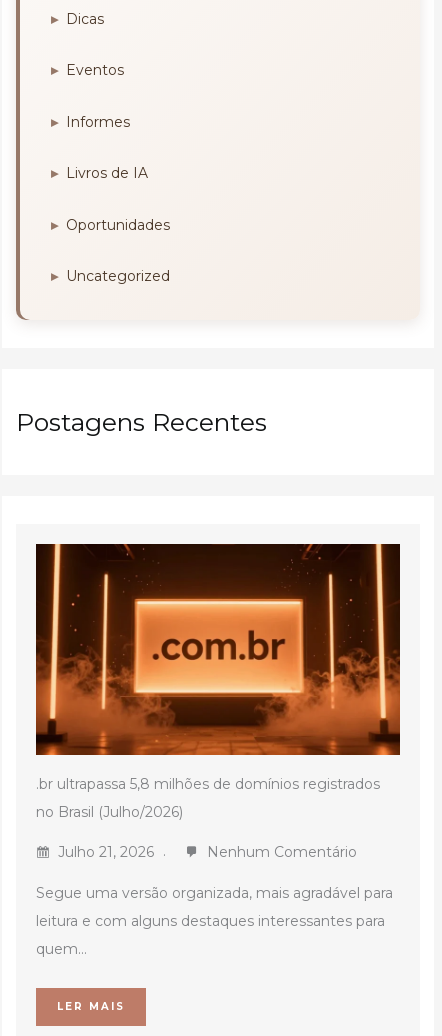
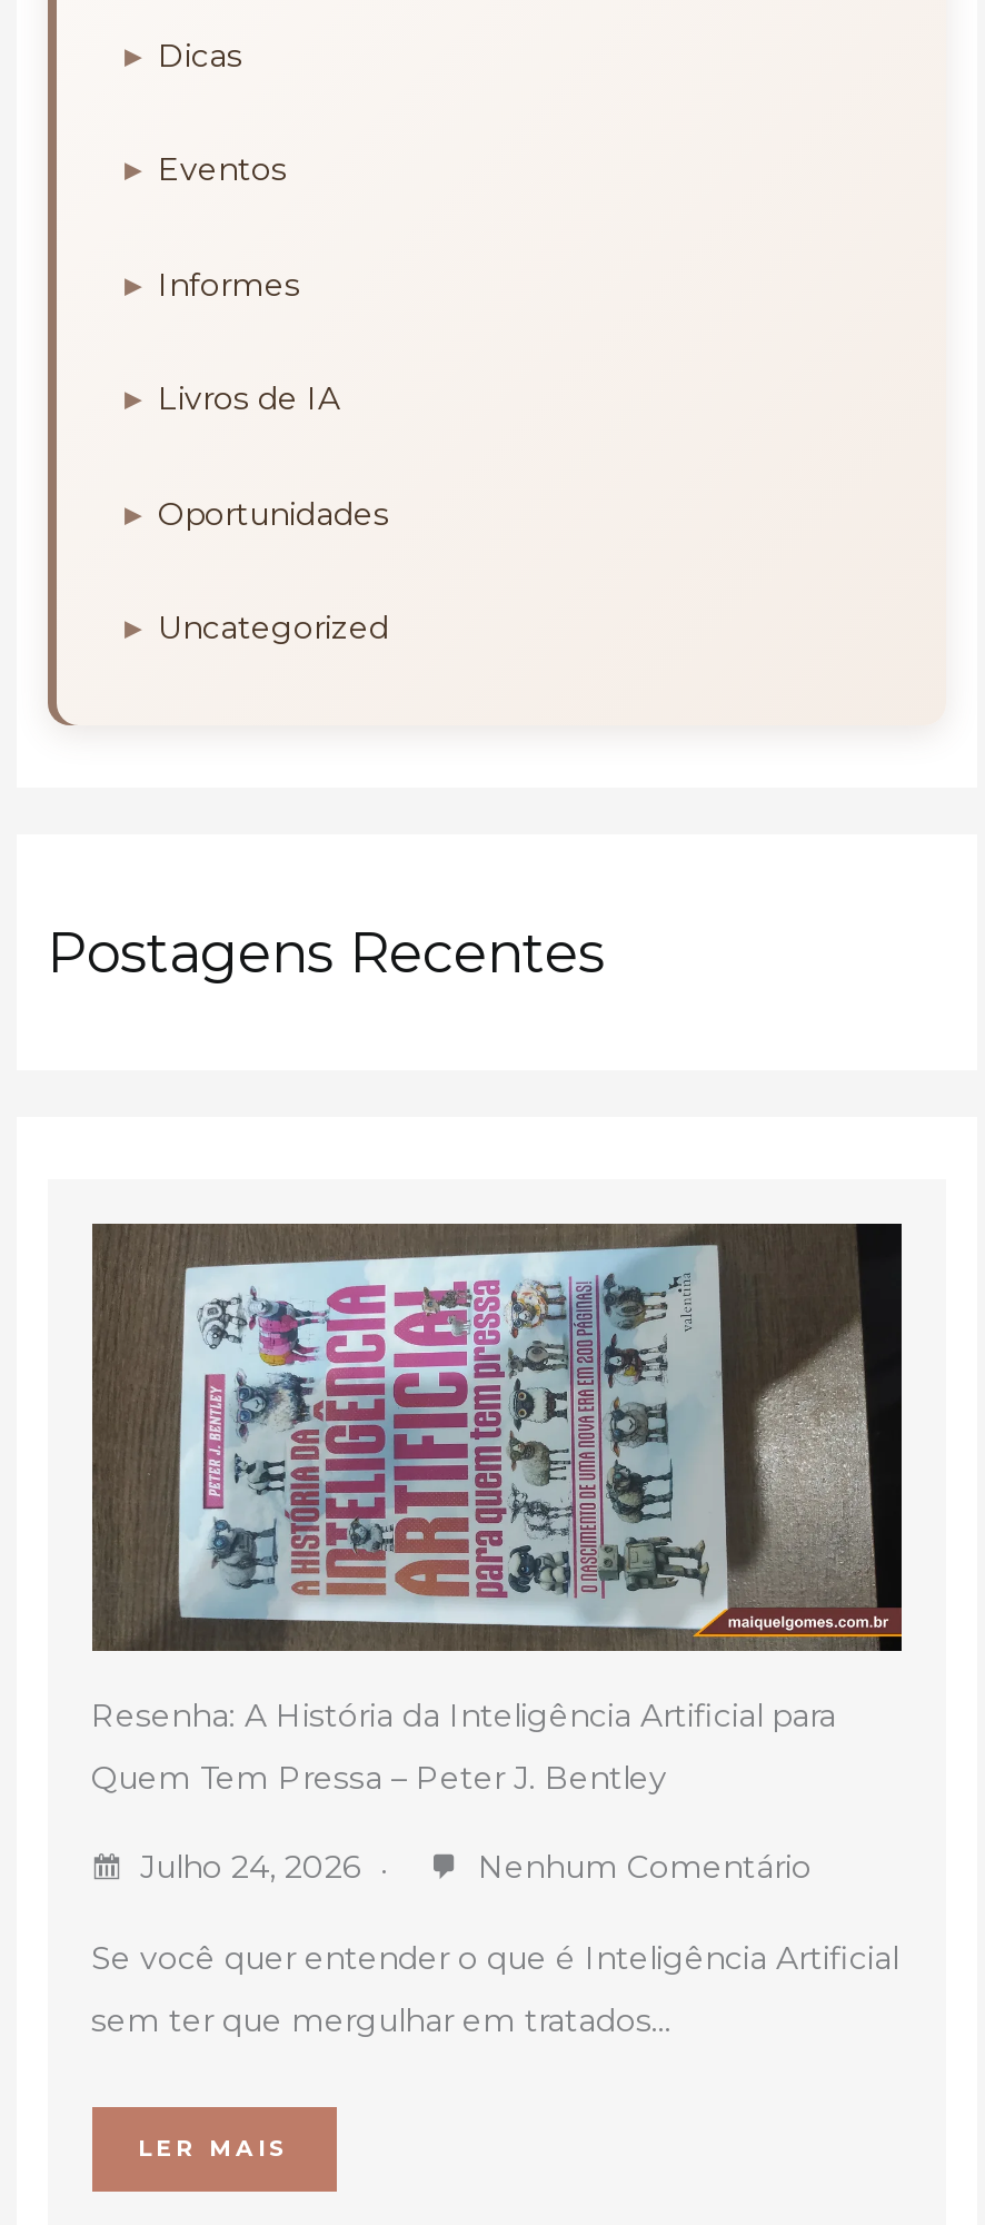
- [image]
- .br ultrapassa 5,8 milhões de domínios registrados
+ [image]
+ Resenha: A História da Inteligência Artificial para

- no Brasil (Julho/2026)
+ Quem Tem Pressa – Peter J. Bentley

- Julho 21, 2026
+ Julho 24, 2026

- Segue uma versão organizada, mais agradável para
- leitura e com alguns destaques interessantes para
- quem...
+ Se você quer entender o que é Inteligência Artificial
+ sem ter que mergulhar em tratados...
